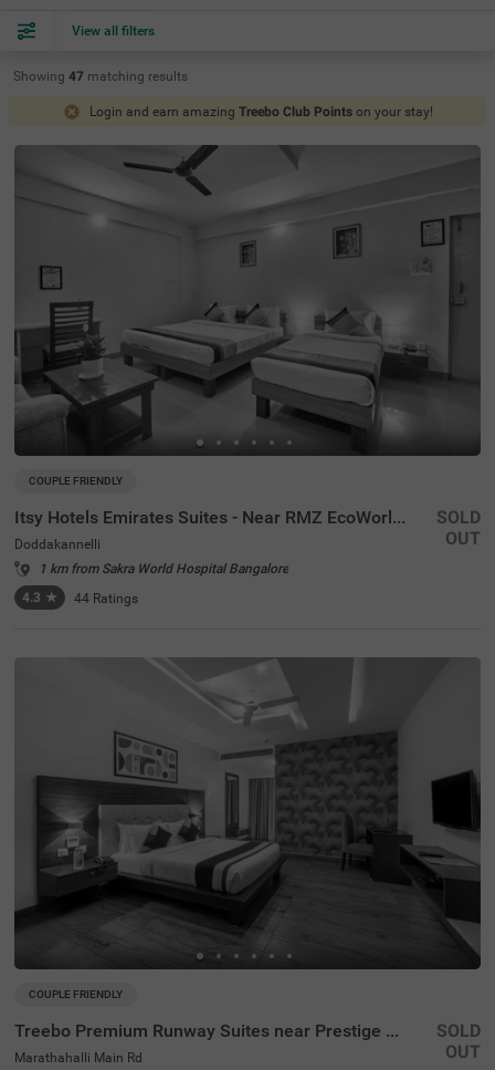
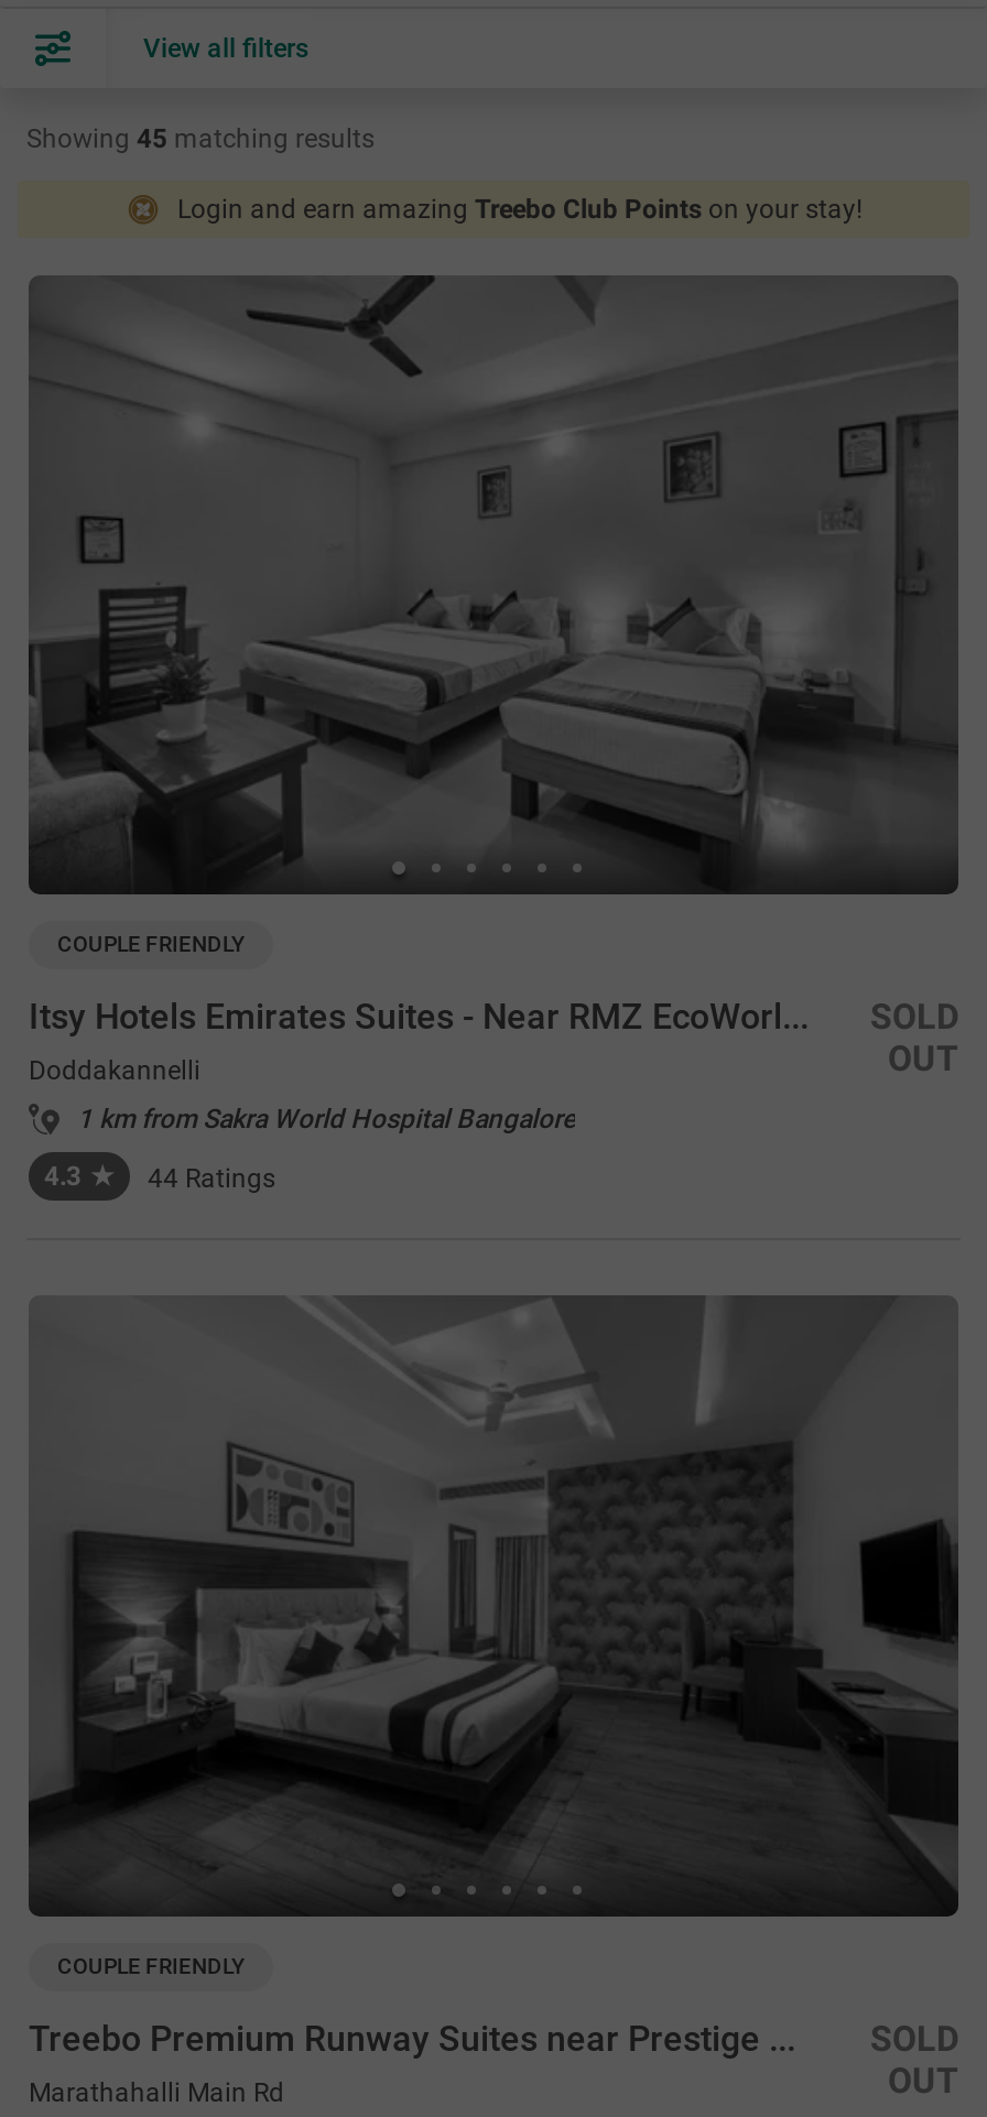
- Showing 47 matching results
+ Showing 45 matching results
